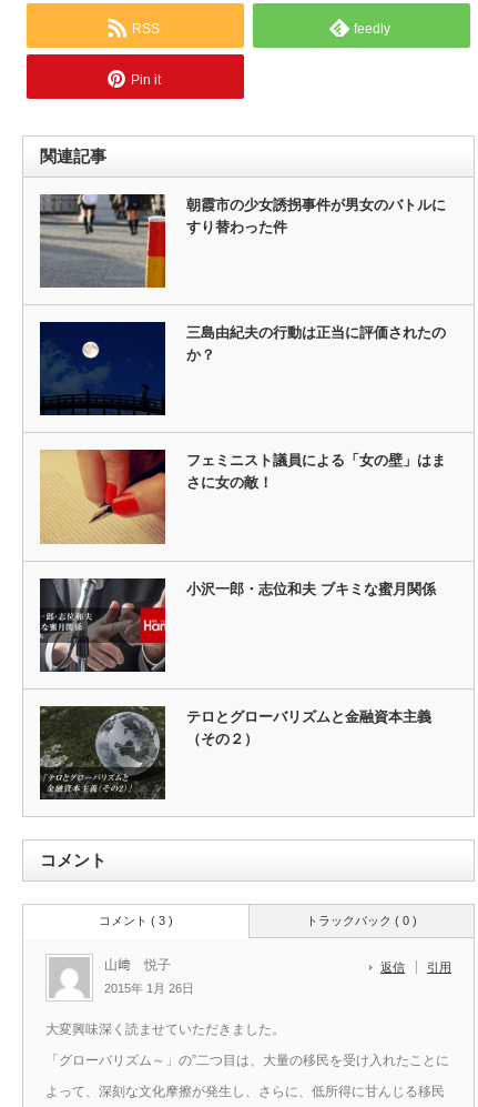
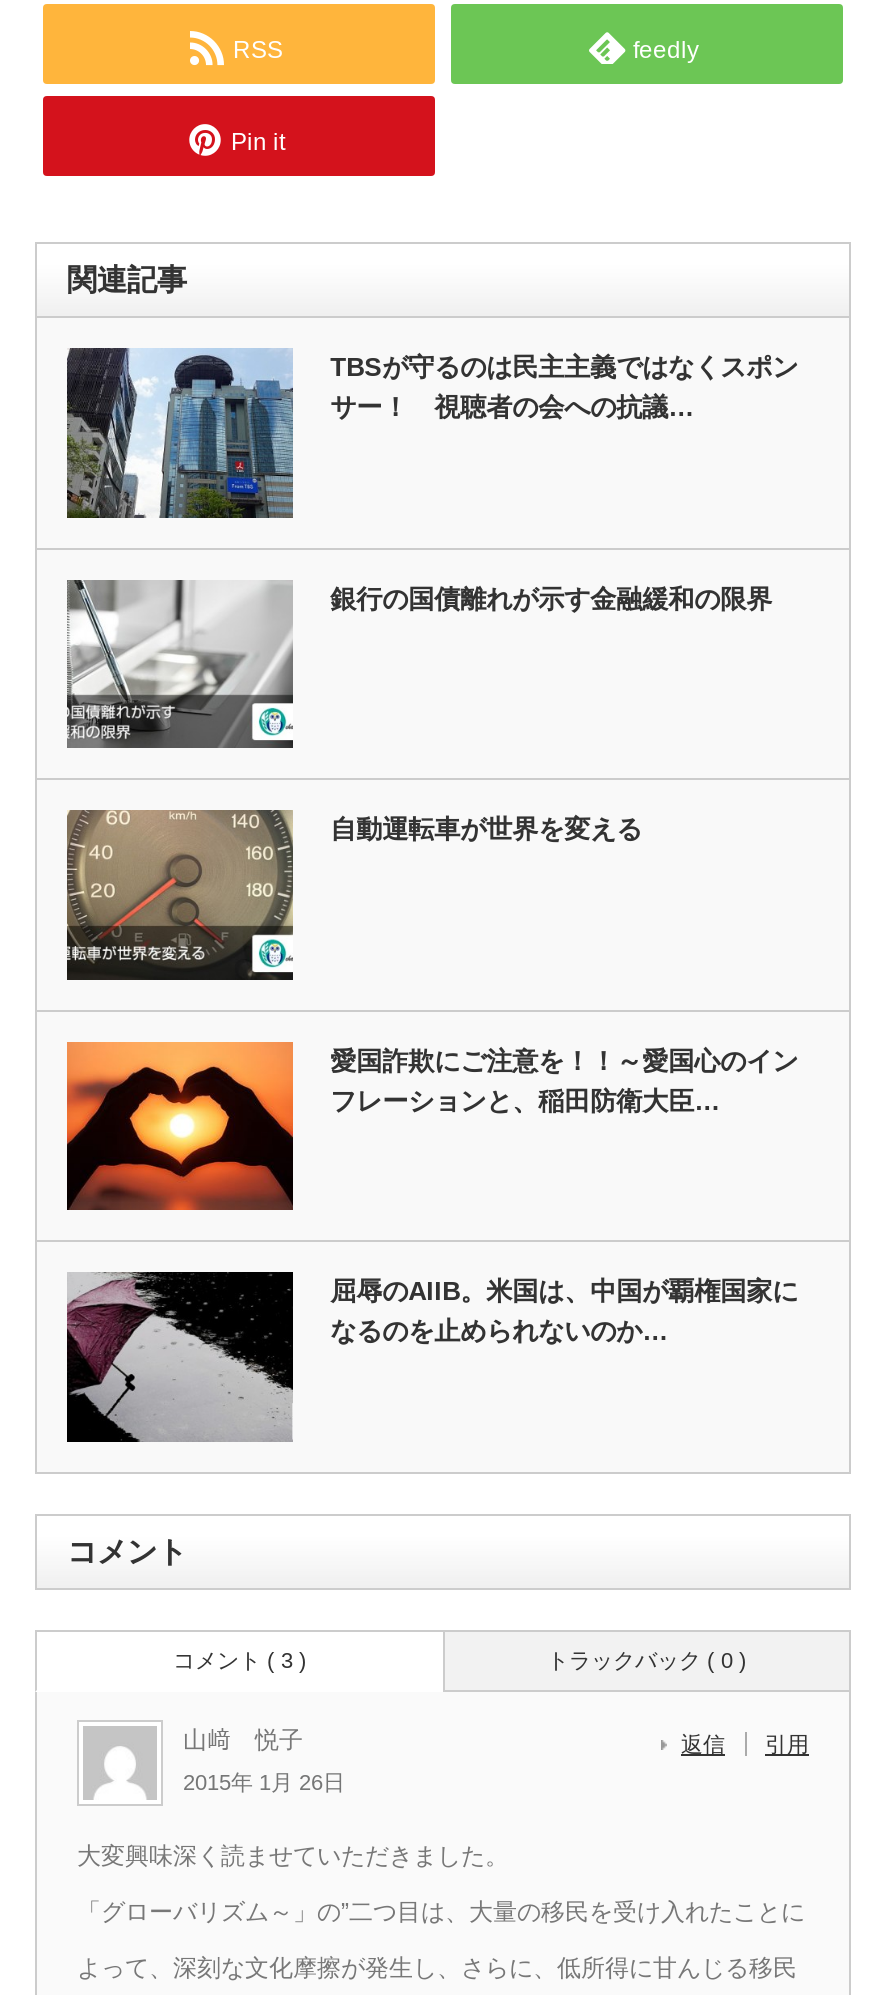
- [image]
- 朝霞市の少女誘拐事件が男女のバトルに
- すり替わった件
+ [image]
+ TBSが守るのは民主主義ではなくスポン
+ サー！ 視聴者の会への抗議…

- [image]
- 三島由紀夫の行動は正当に評価されたの
- か？
+ [image]
+ 銀行の国債離れが示す金融緩和の限界

- [image]
- フェミニスト議員による「女の壁」はま
- さに女の敵！
+ [image]
+ 自動運転車が世界を変える

- [image]
- 小沢一郎・志位和夫 ブキミな蜜月関係
+ [image]
+ 愛国詐欺にご注意を！！～愛国心のイン
+ フレーションと、稲田防衛大臣…

- [image]
- テロとグローバリズムと金融資本主義
- （その２）
+ [image]
+ 屈辱のAIIB。米国は、中国が覇権国家に
+ なるのを止められないのか…
